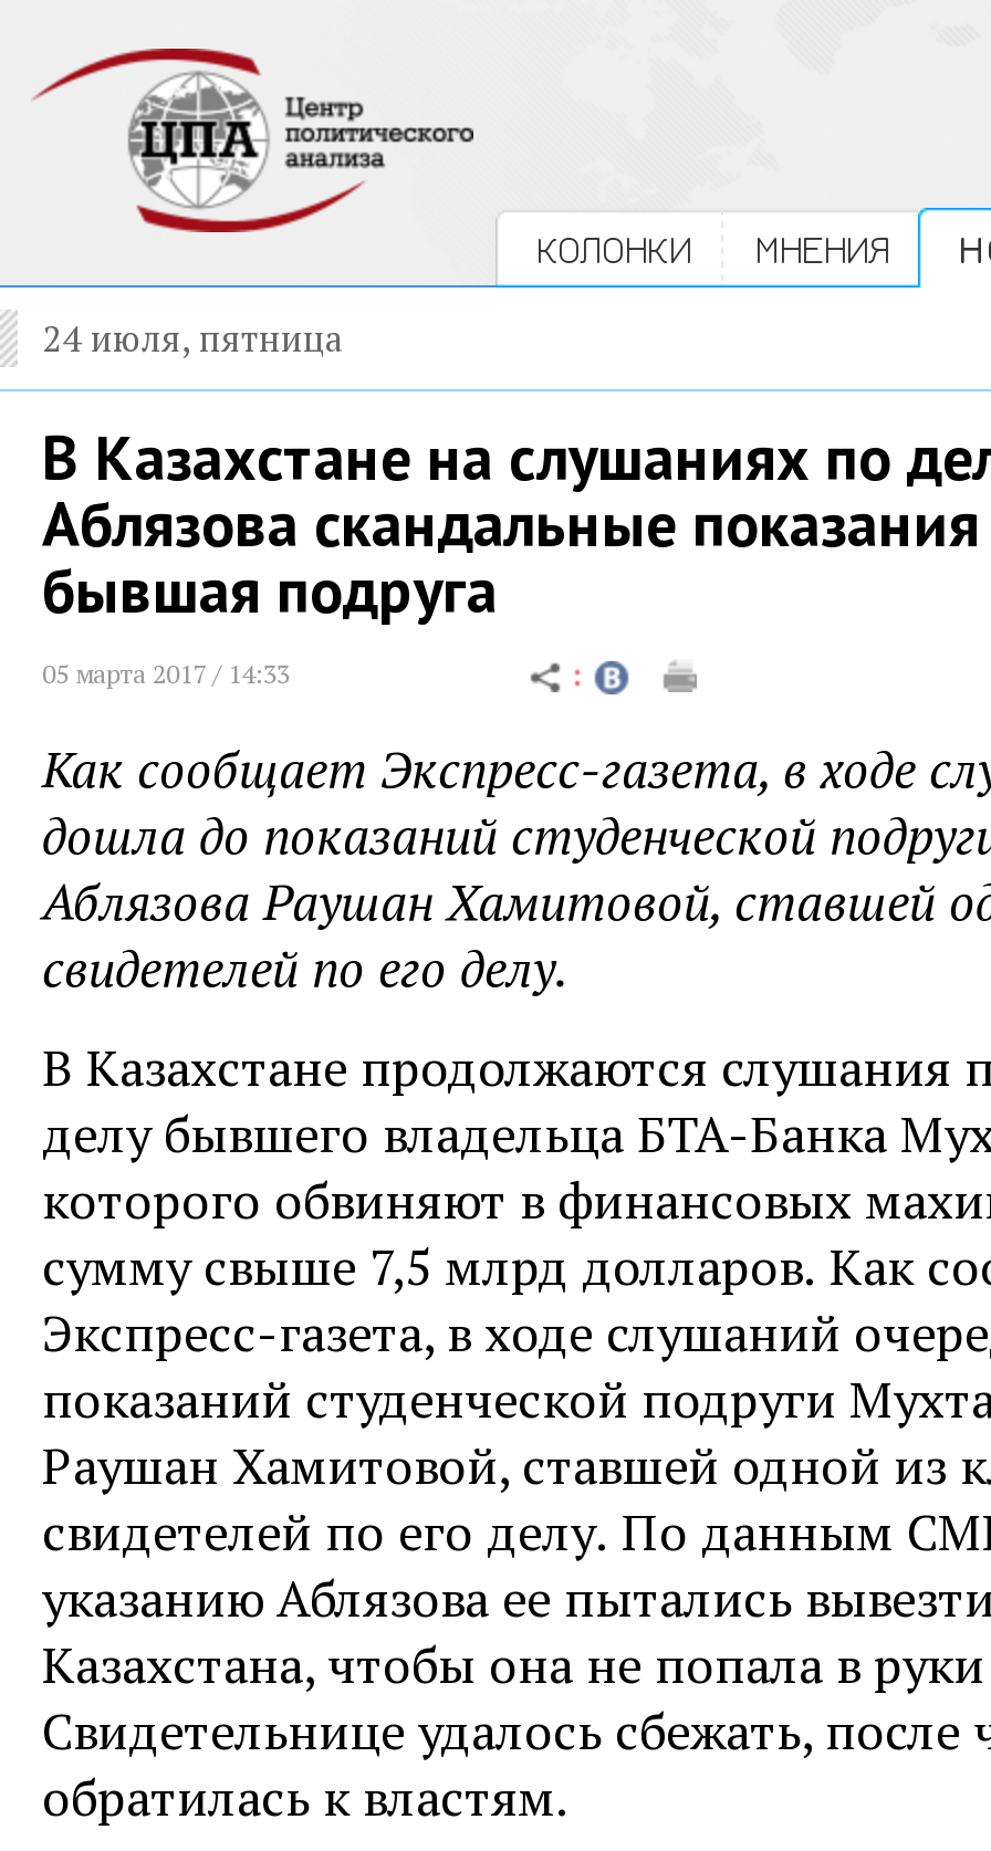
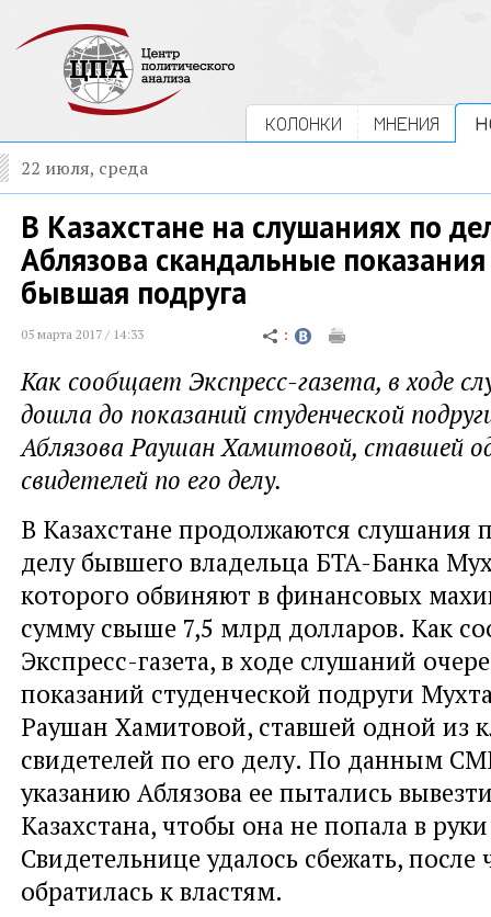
- 24 июля, пятница
+ 22 июля, среда
